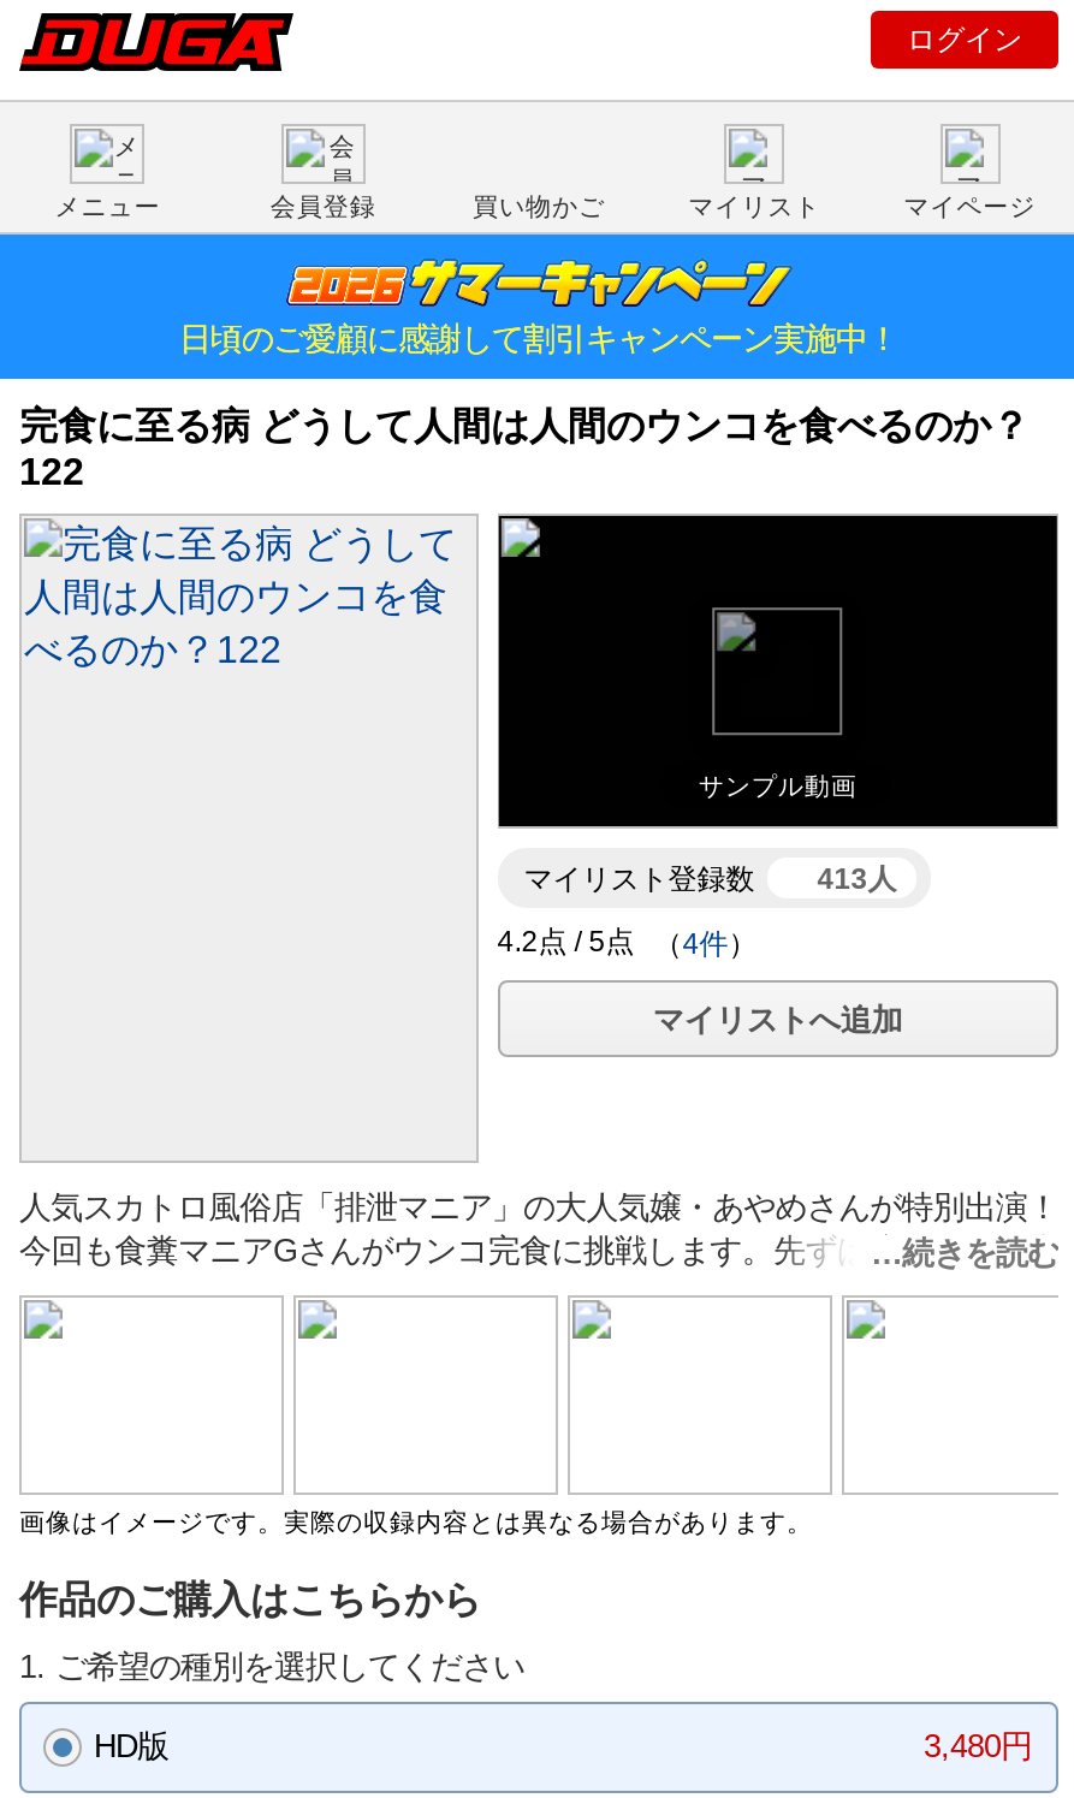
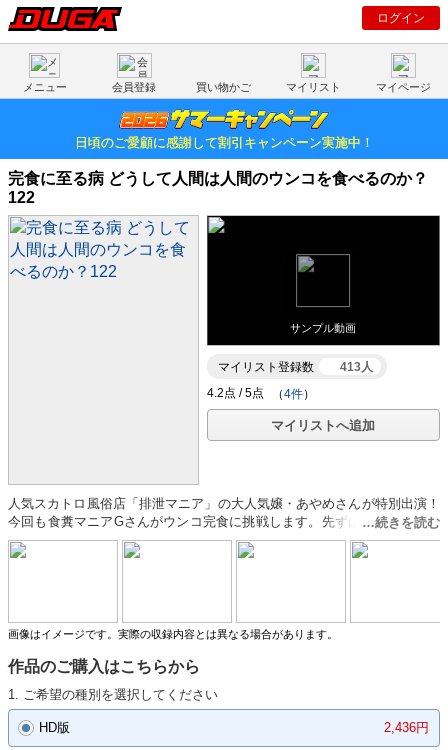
- 3,480円
+ 2,436円
